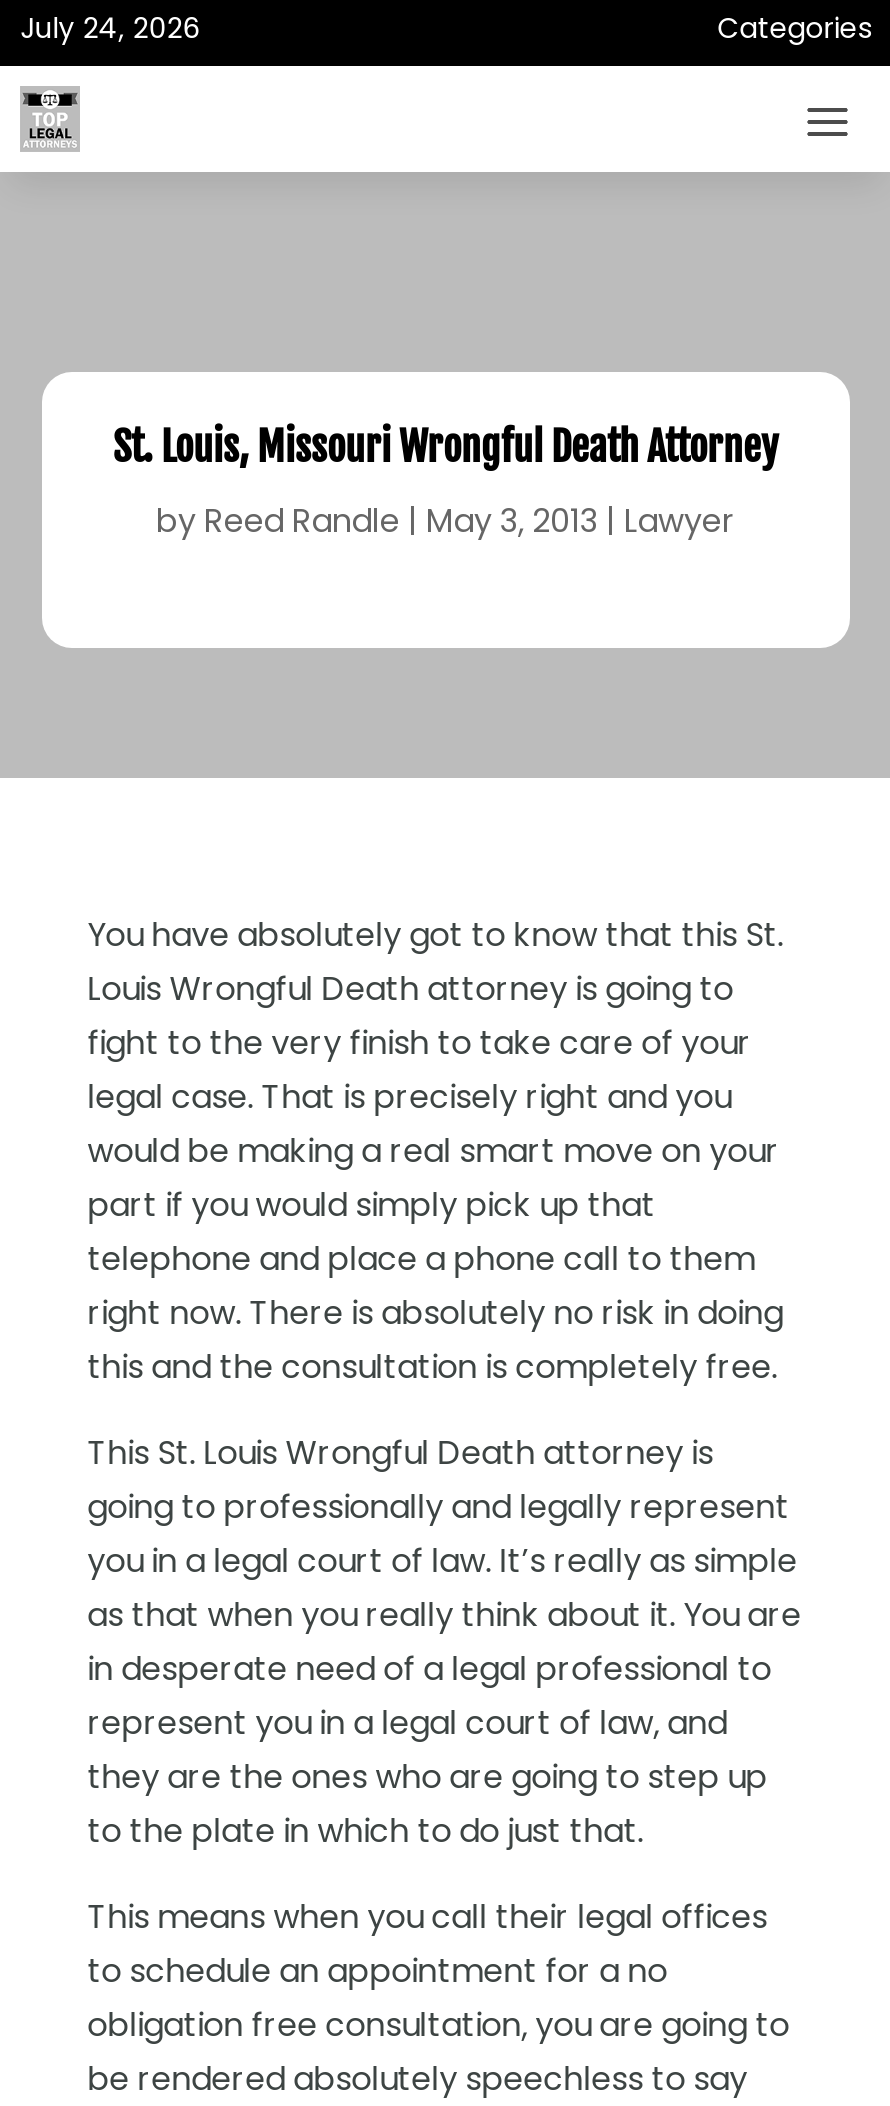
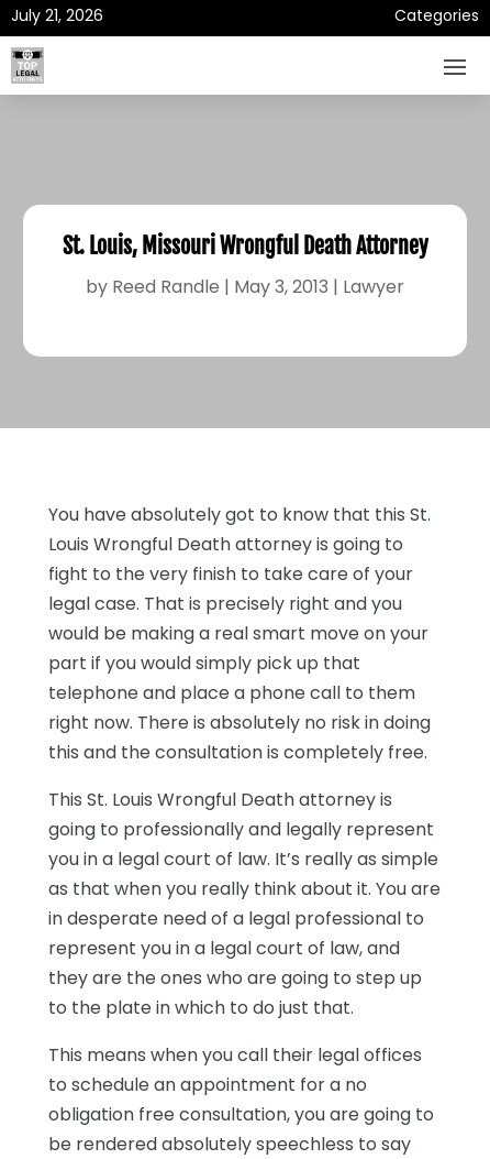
- July 24, 2026
+ July 21, 2026
